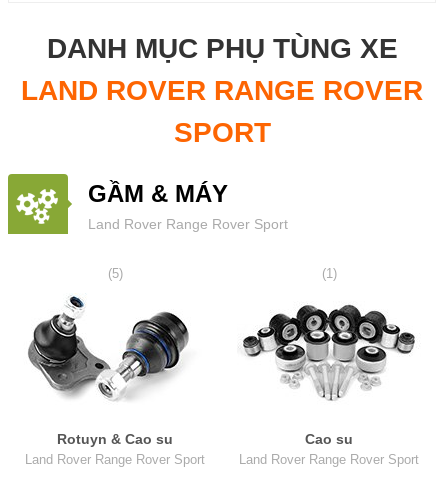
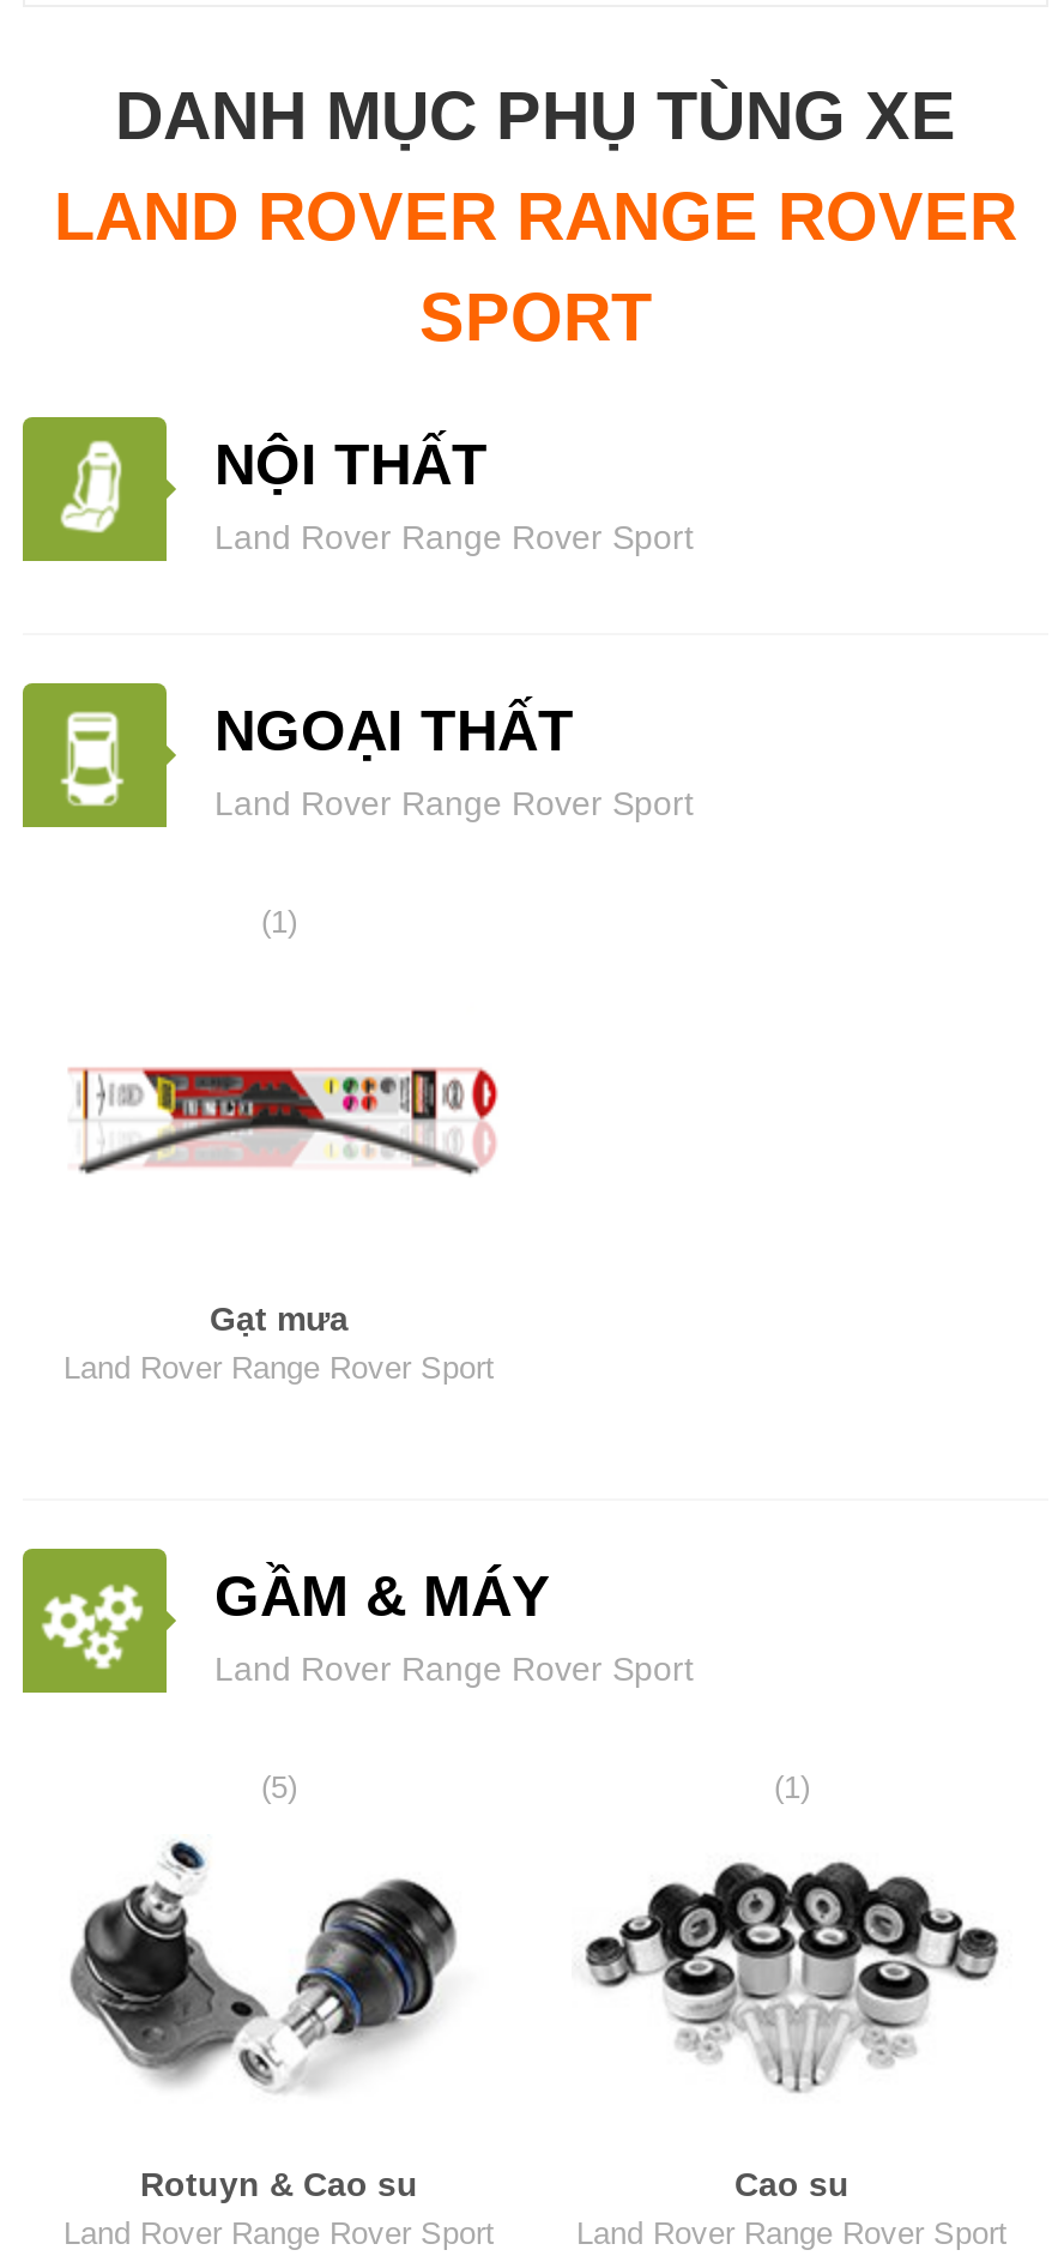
+ [image]

+ [image]
+ NỘI THẤT
+ Land Rover Range Rover Sport
+ NGOẠI THẤT
+ Land Rover Range Rover Sport
+ (1)

+ Gạt mưa
+ Land Rover Range Rover Sport

+ [image]
